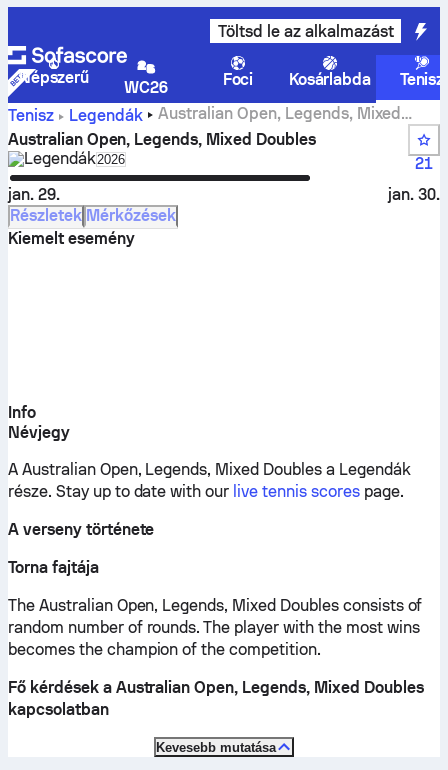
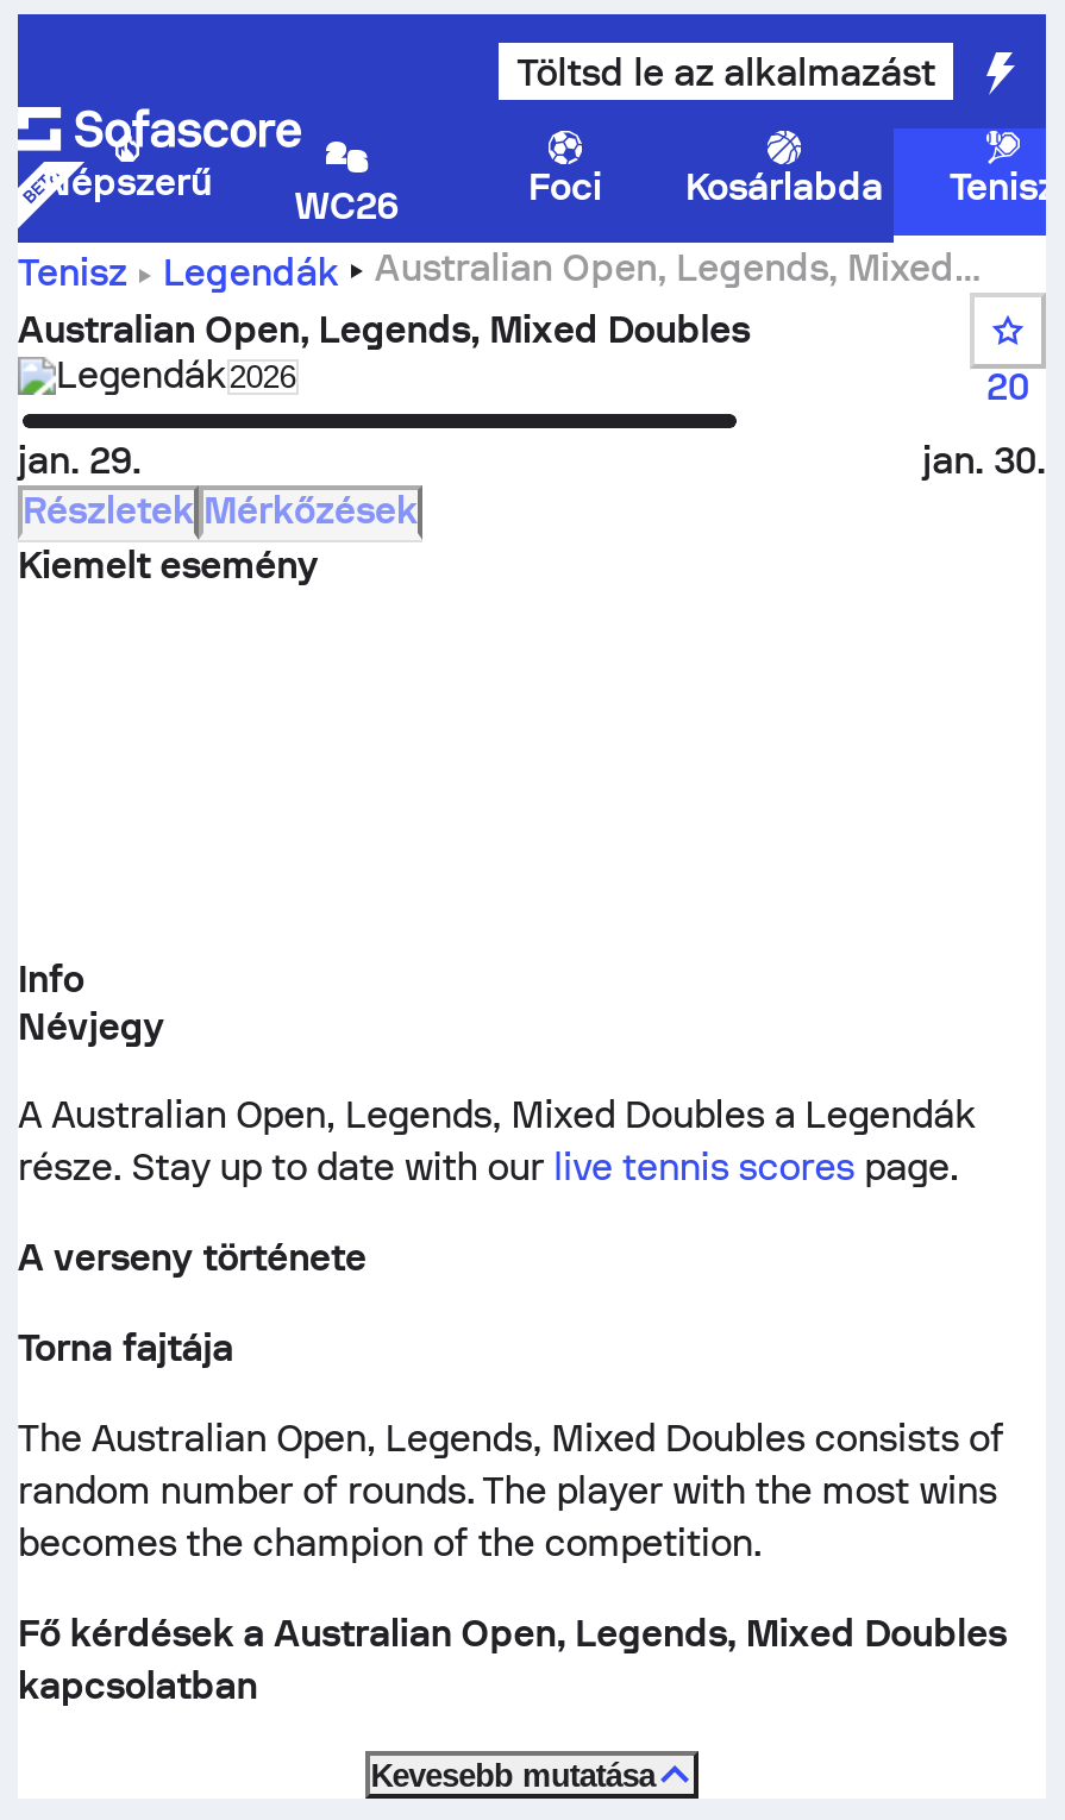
- 21
+ 20
